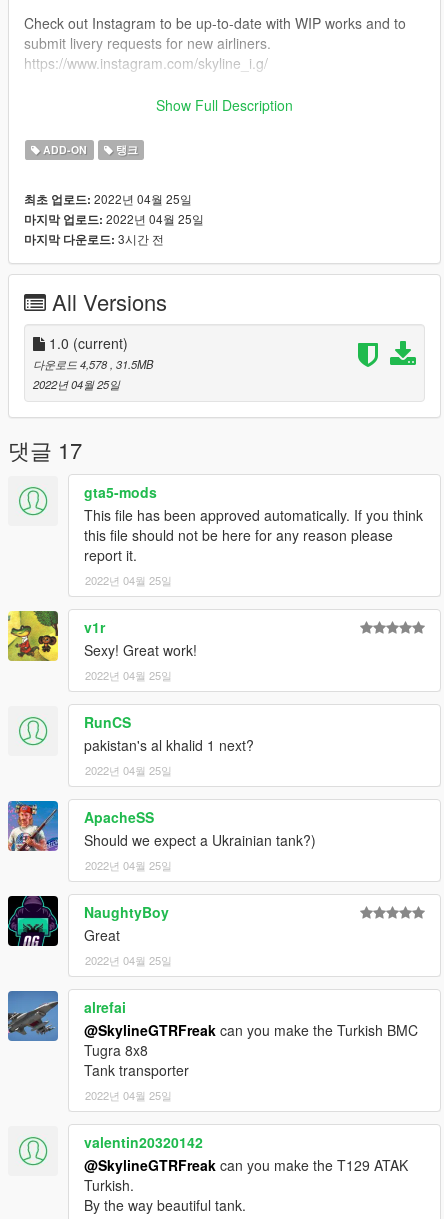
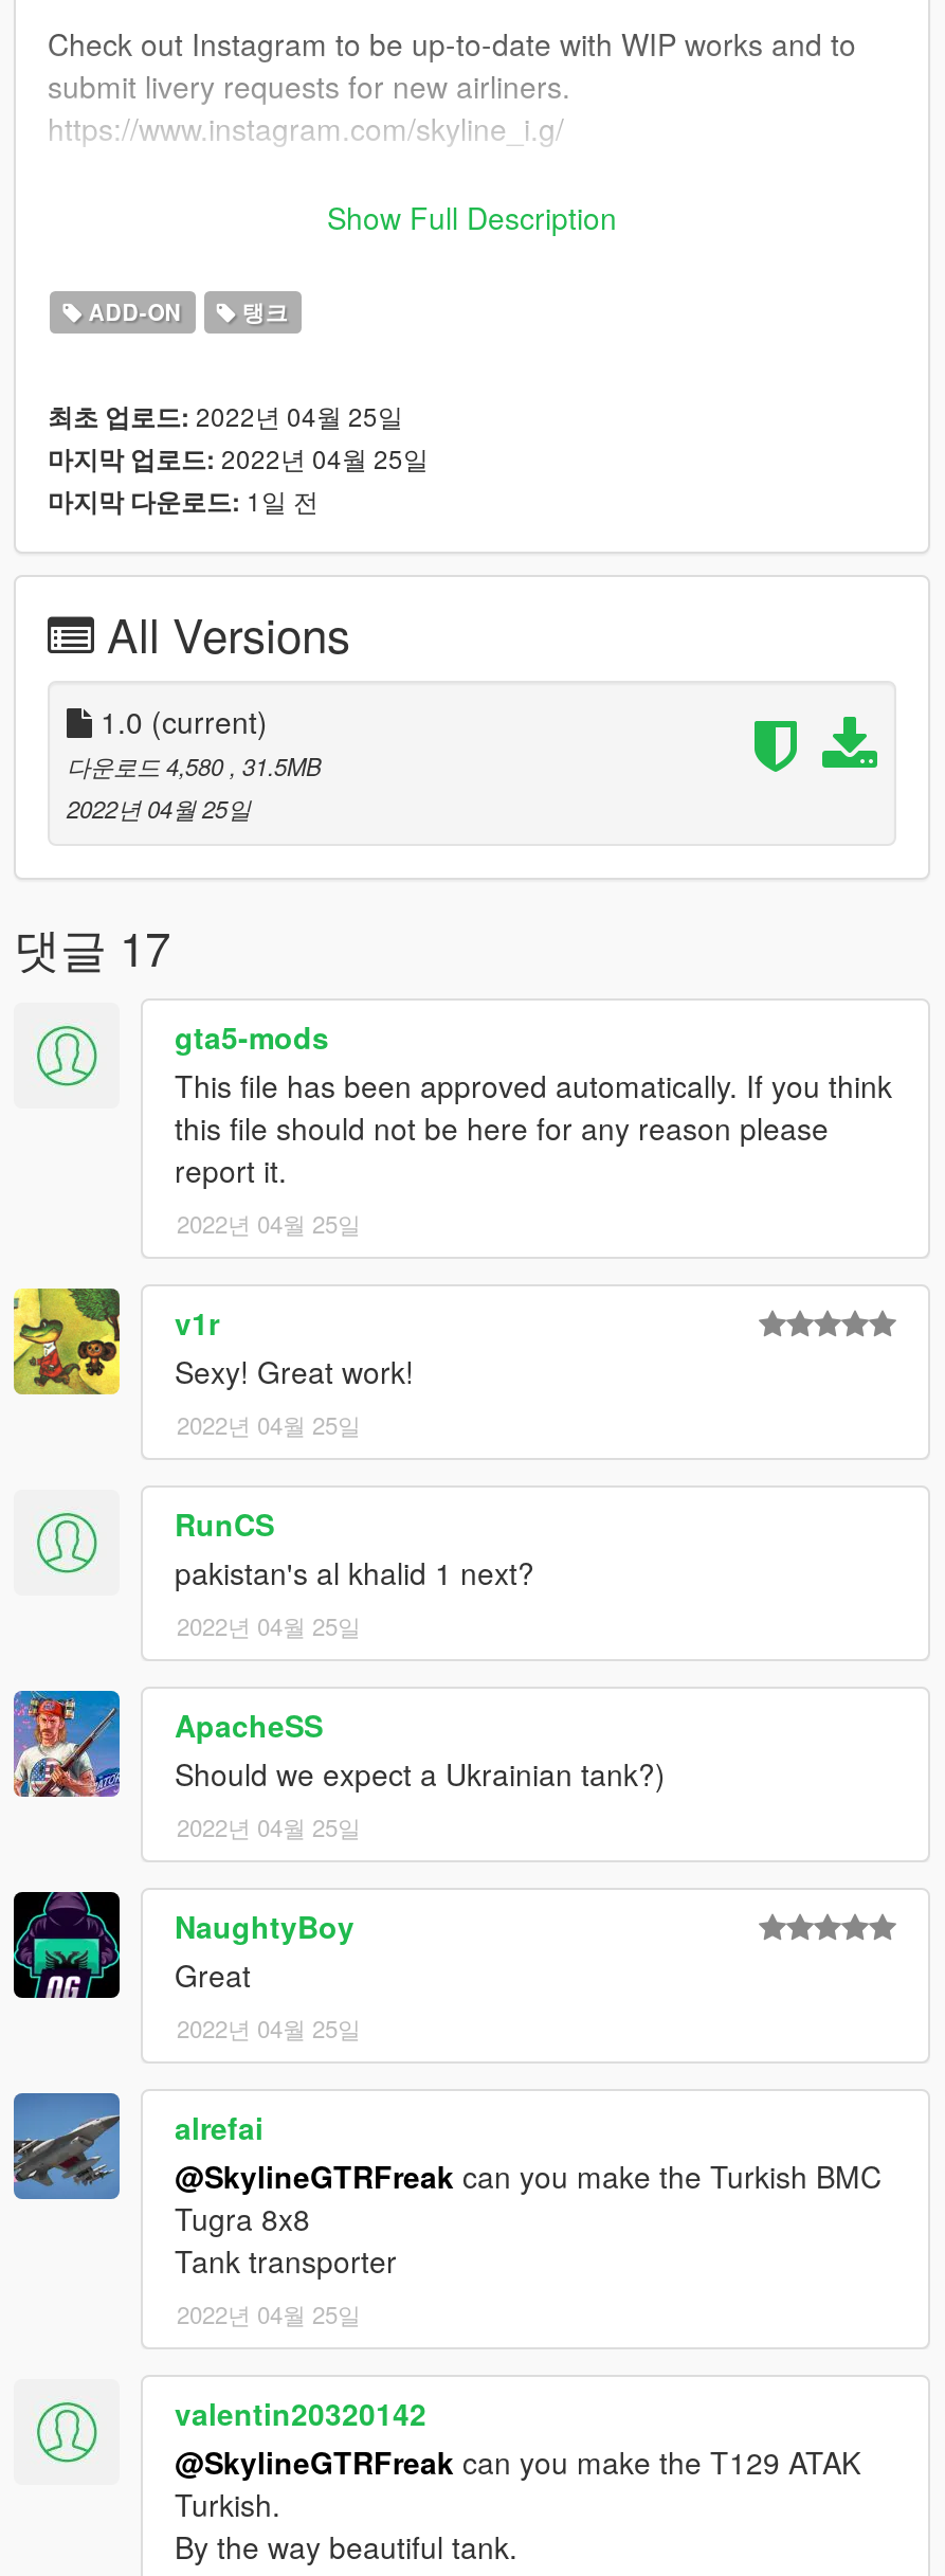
- 마지막 다운로드: 3시간 전
+ 마지막 다운로드: 1일 전

- 다운로드 4,578, 31.5MB
+ 다운로드 4,580, 31.5MB
